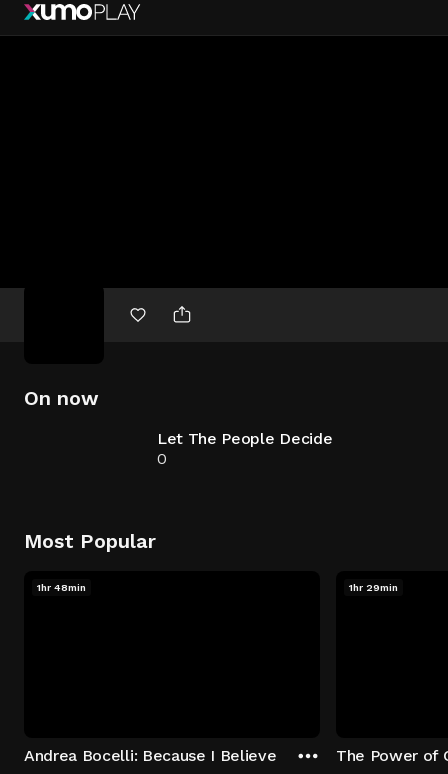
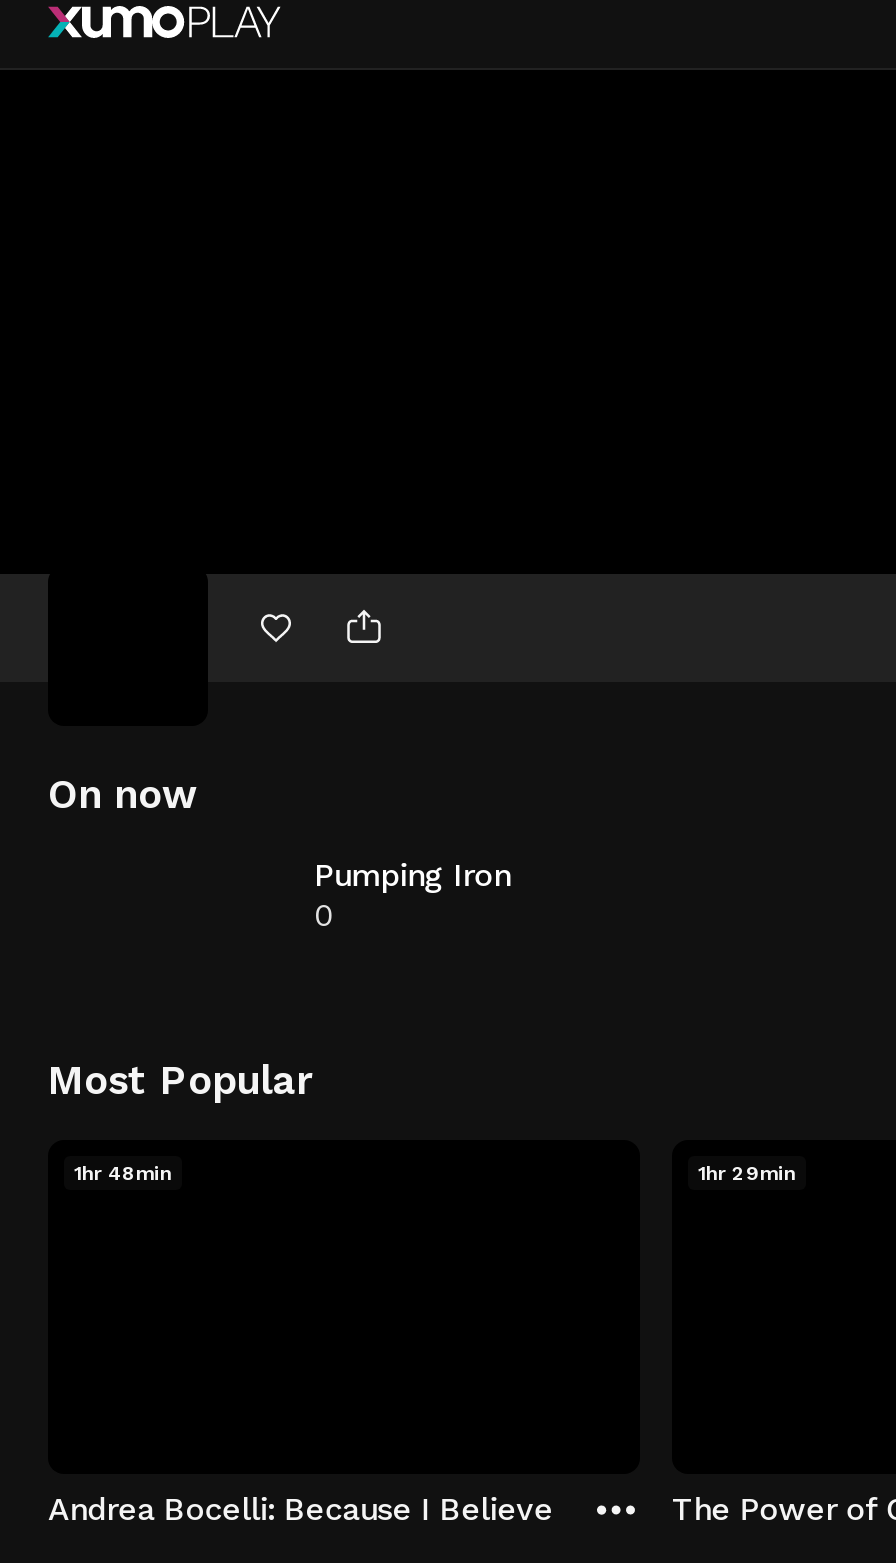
- Let The People Decide
+ Pumping Iron
